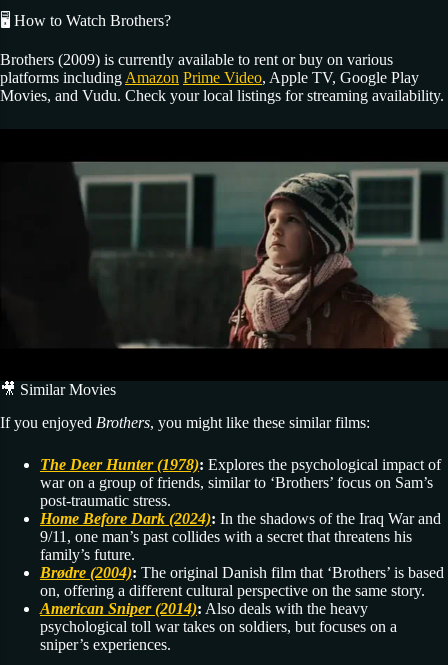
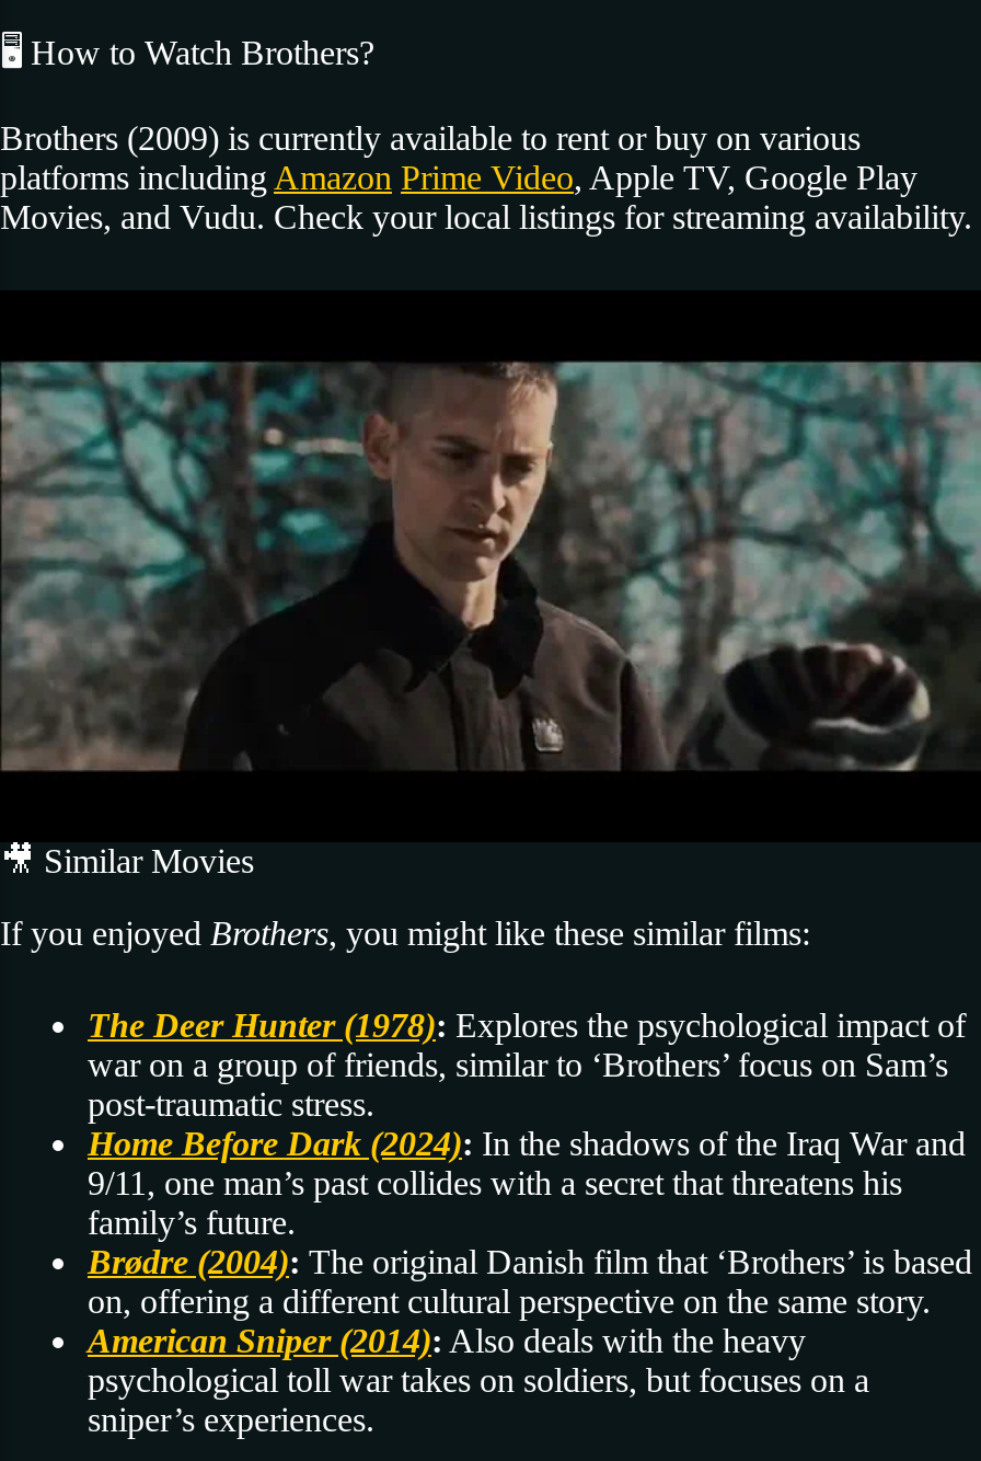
- [image]
+ [image]
